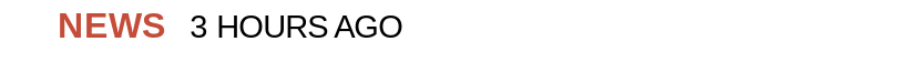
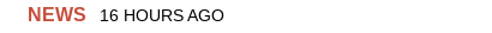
- NEWS 3 HOURS AGO
+ NEWS 16 HOURS AGO
